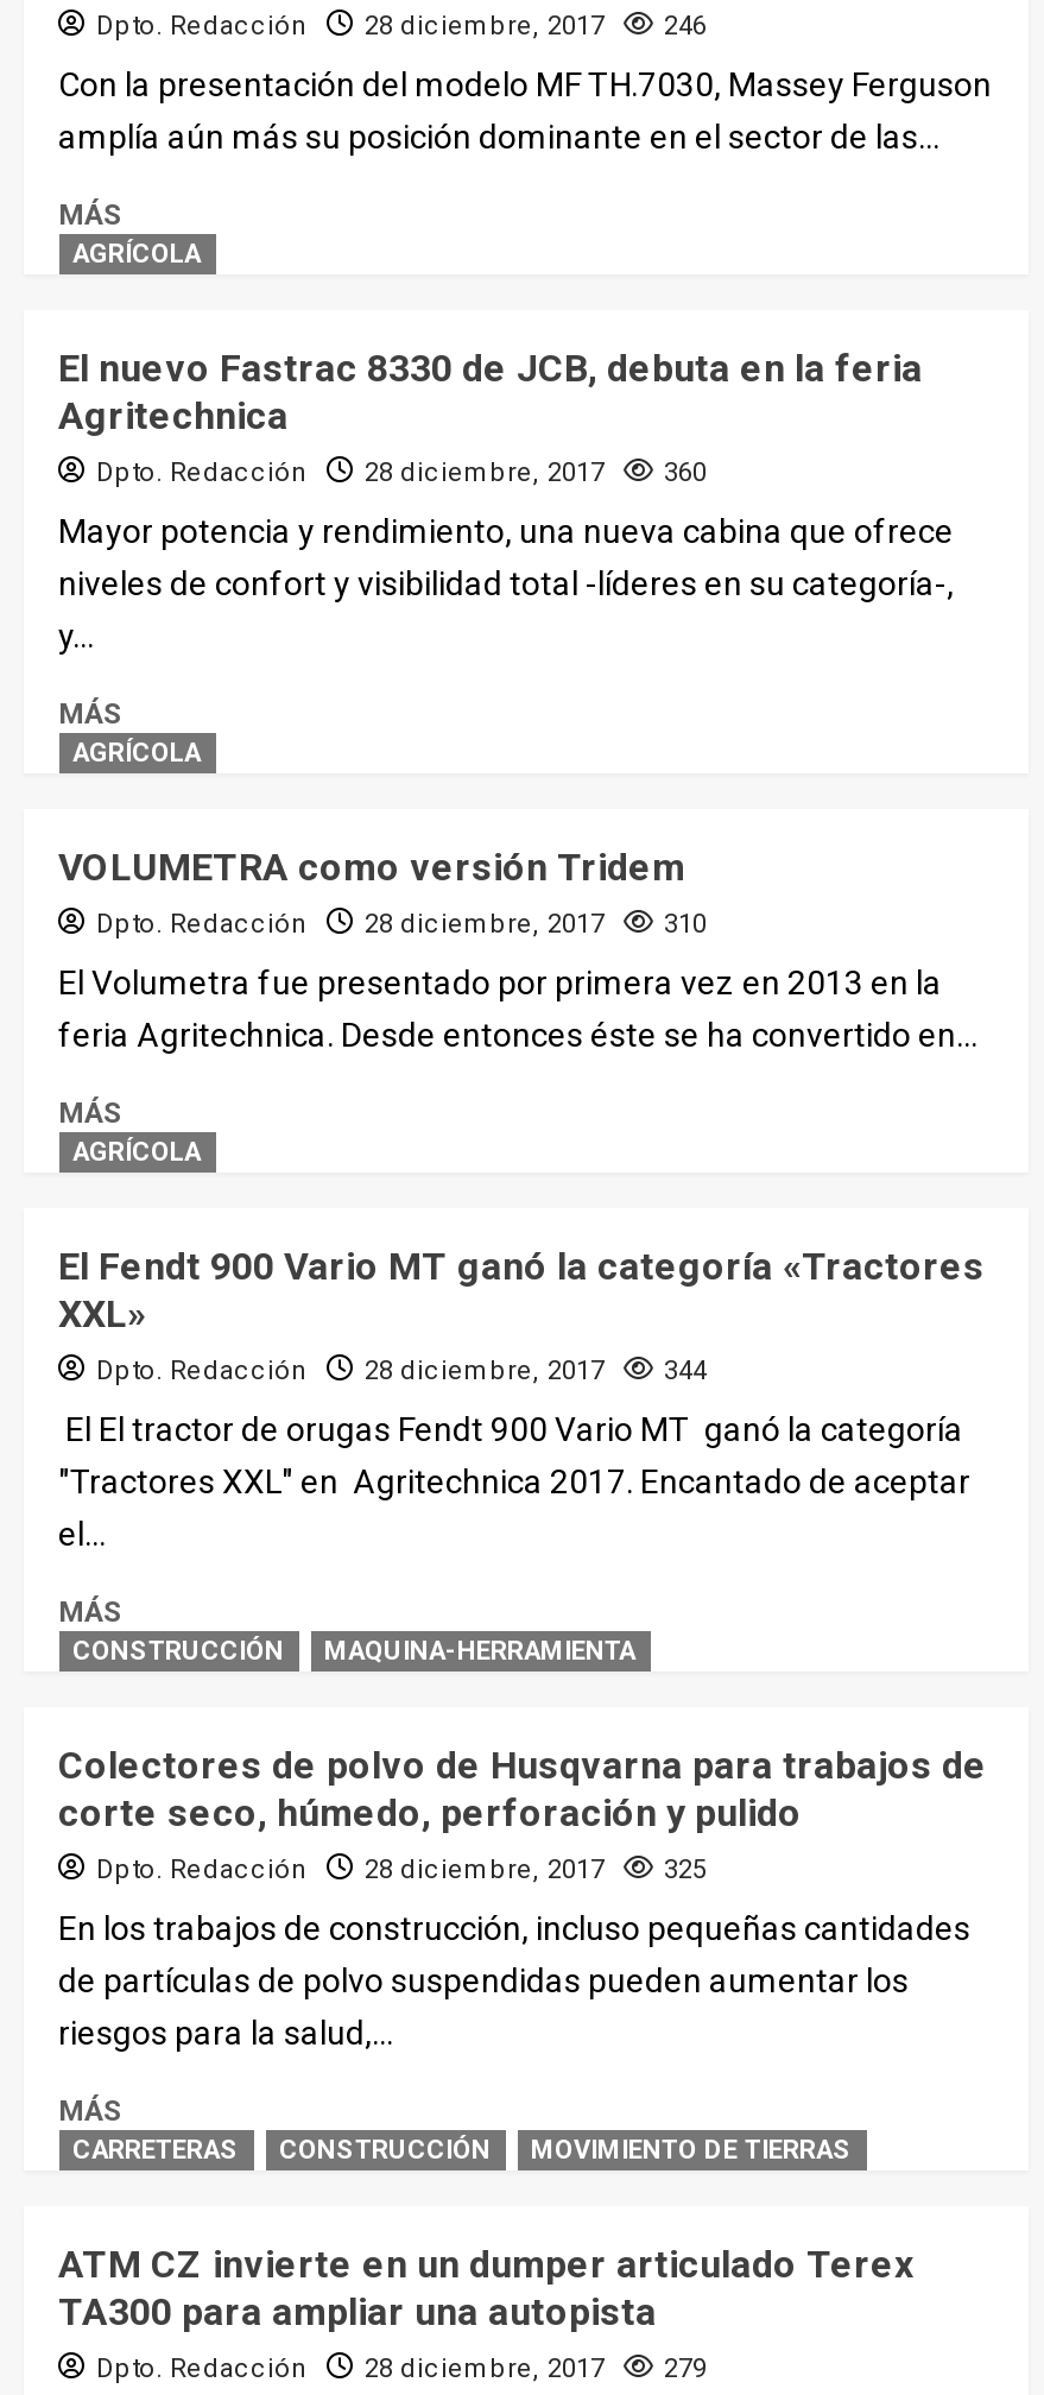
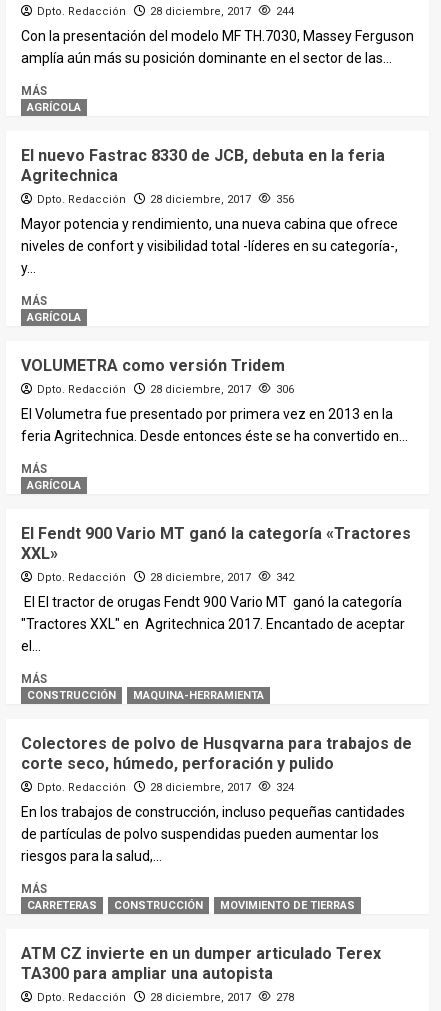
- Dpto. Redacción 28 diciembre, 2017 246
+ Dpto. Redacción 28 diciembre, 2017 244

- Dpto. Redacción 28 diciembre, 2017 360
+ Dpto. Redacción 28 diciembre, 2017 356

- Dpto. Redacción 28 diciembre, 2017 310
+ Dpto. Redacción 28 diciembre, 2017 306

- Dpto. Redacción 28 diciembre, 2017 344
+ Dpto. Redacción 28 diciembre, 2017 342

- Dpto. Redacción 28 diciembre, 2017 325
+ Dpto. Redacción 28 diciembre, 2017 324

- Dpto. Redacción 28 diciembre, 2017 279
+ Dpto. Redacción 28 diciembre, 2017 278
